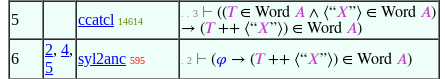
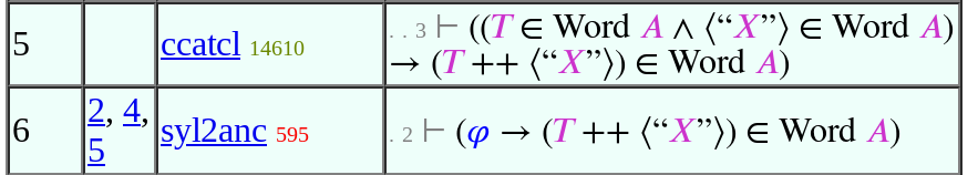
- ccatcl 14614
+ ccatcl 14610
